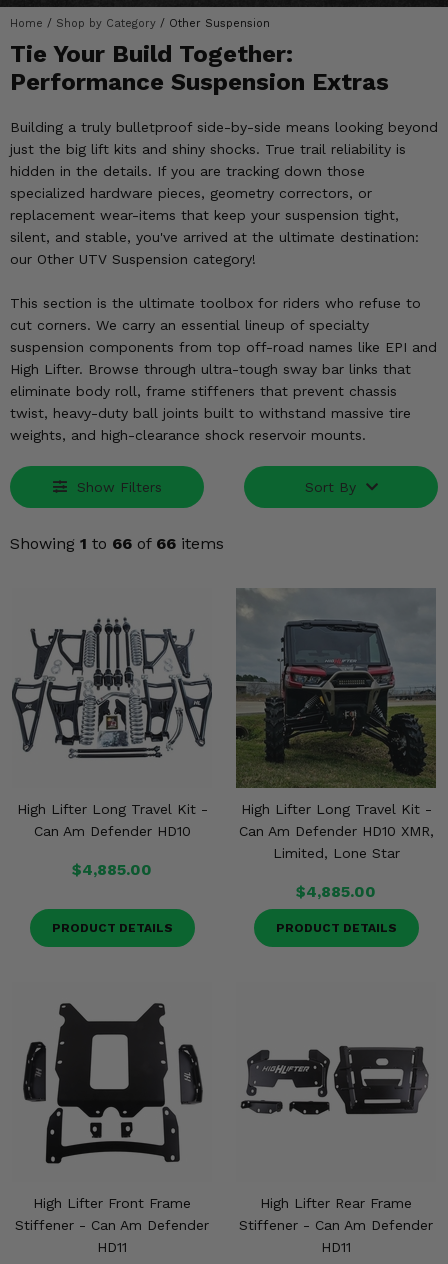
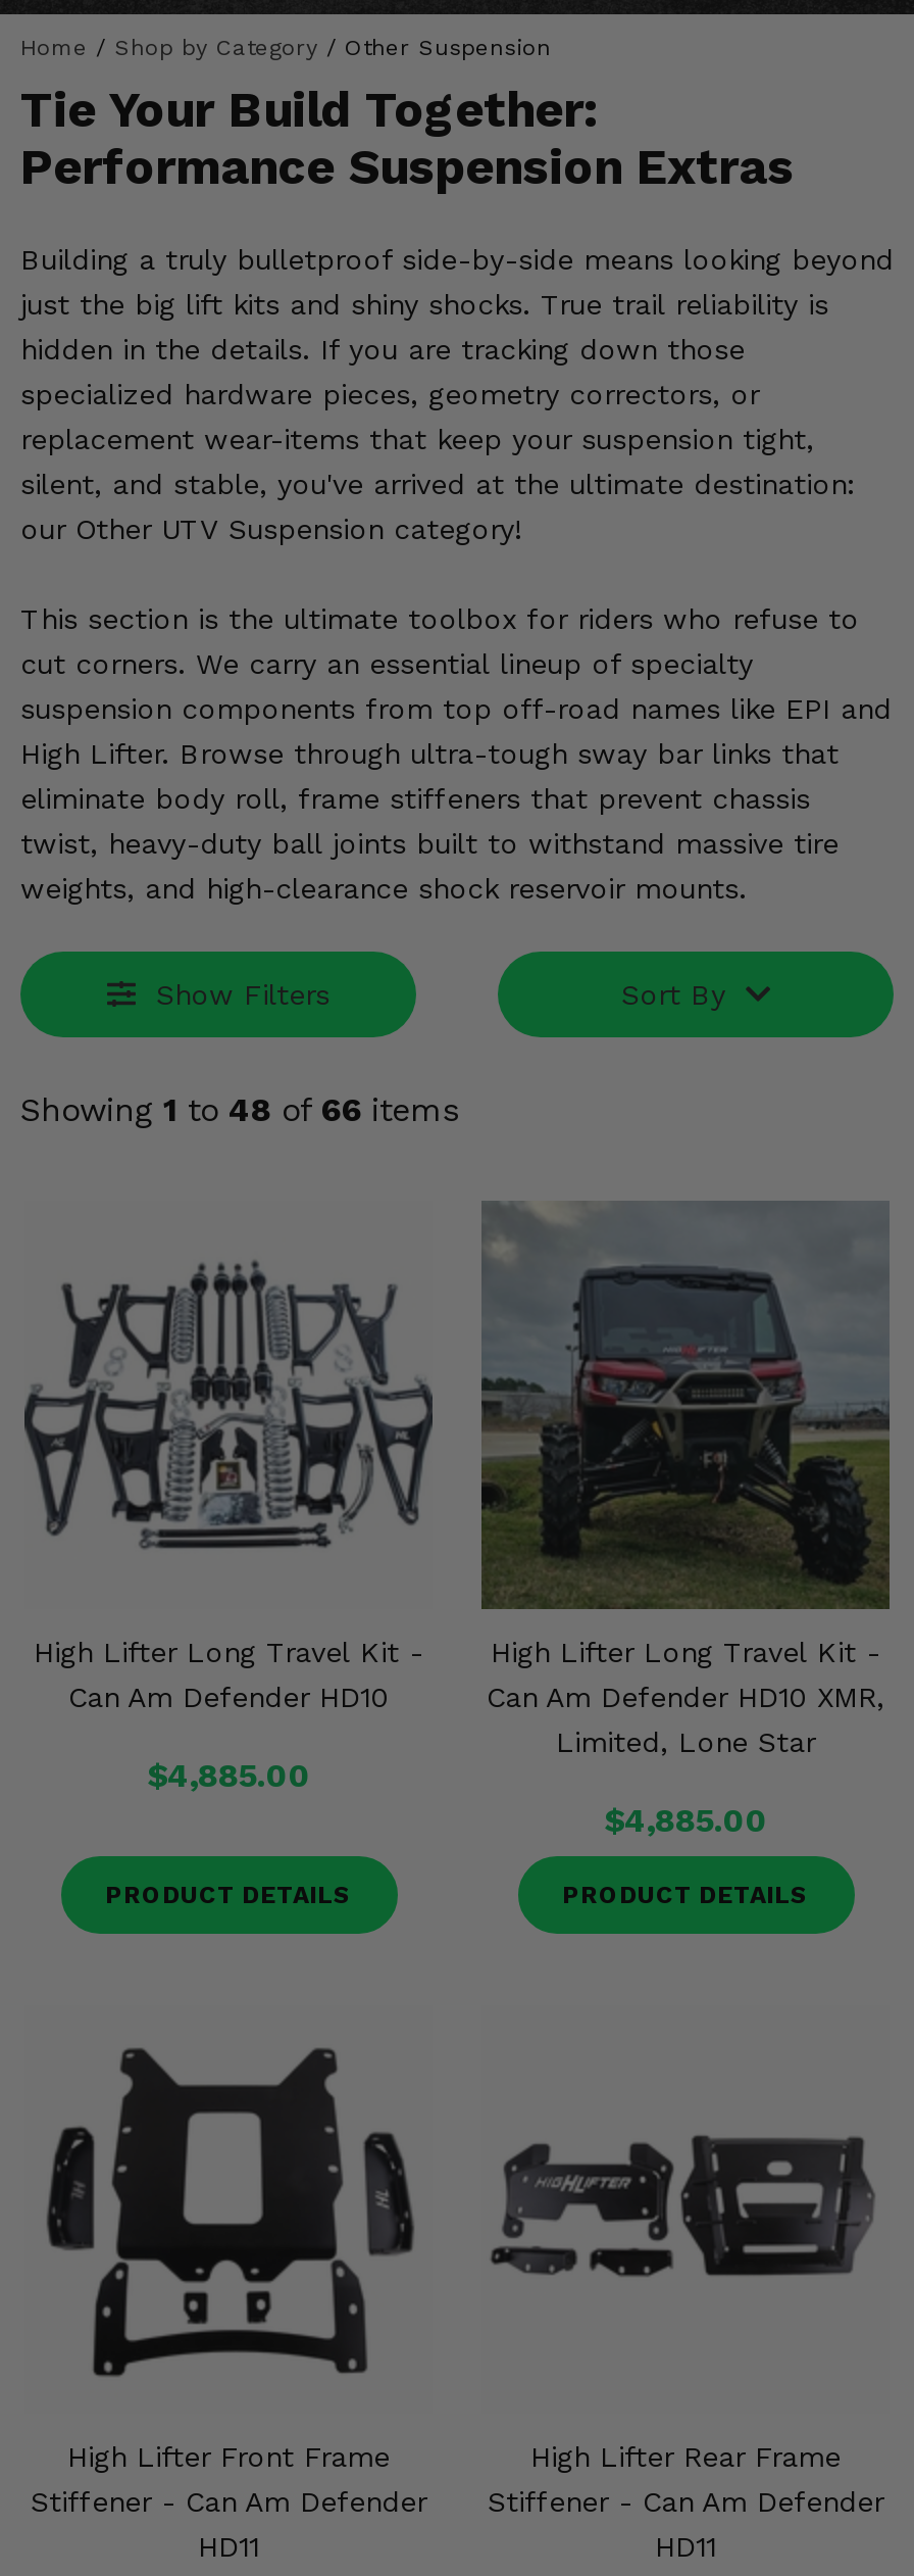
- Showing 1 to 66 of 66 items
+ Showing 1 to 48 of 66 items
